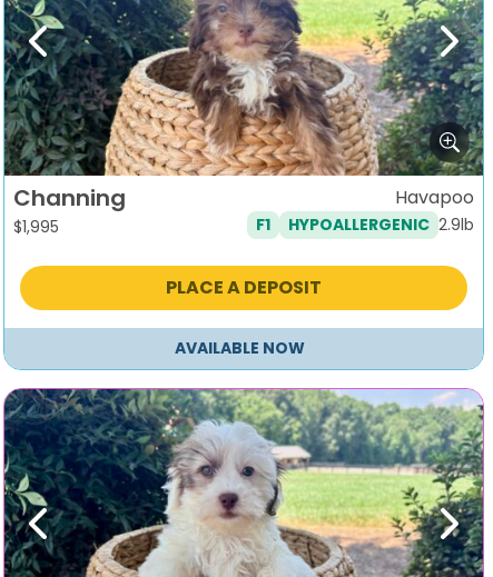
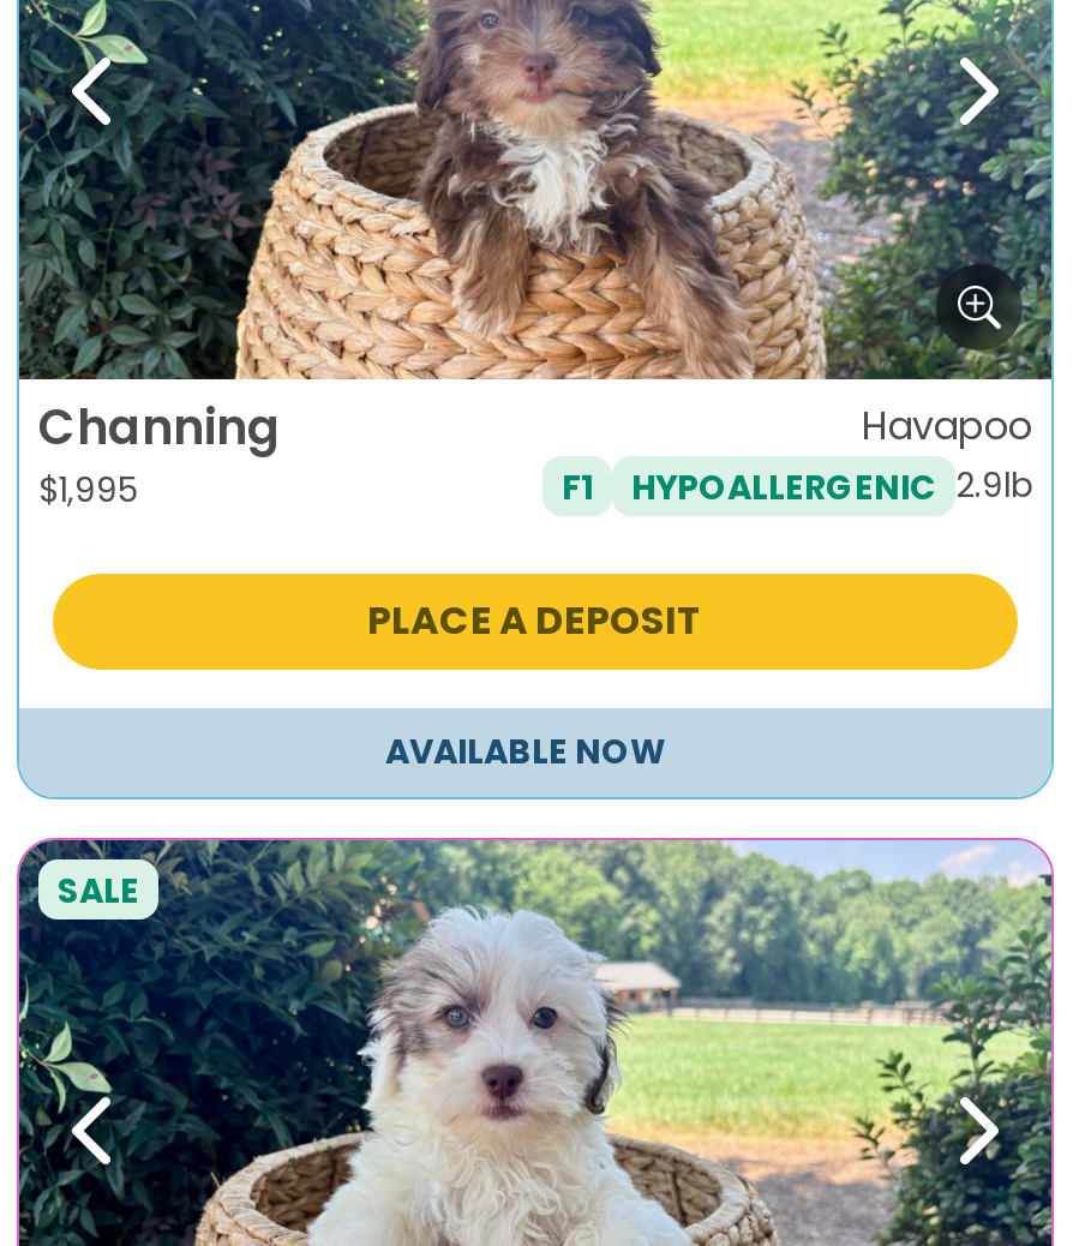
+ SALE
